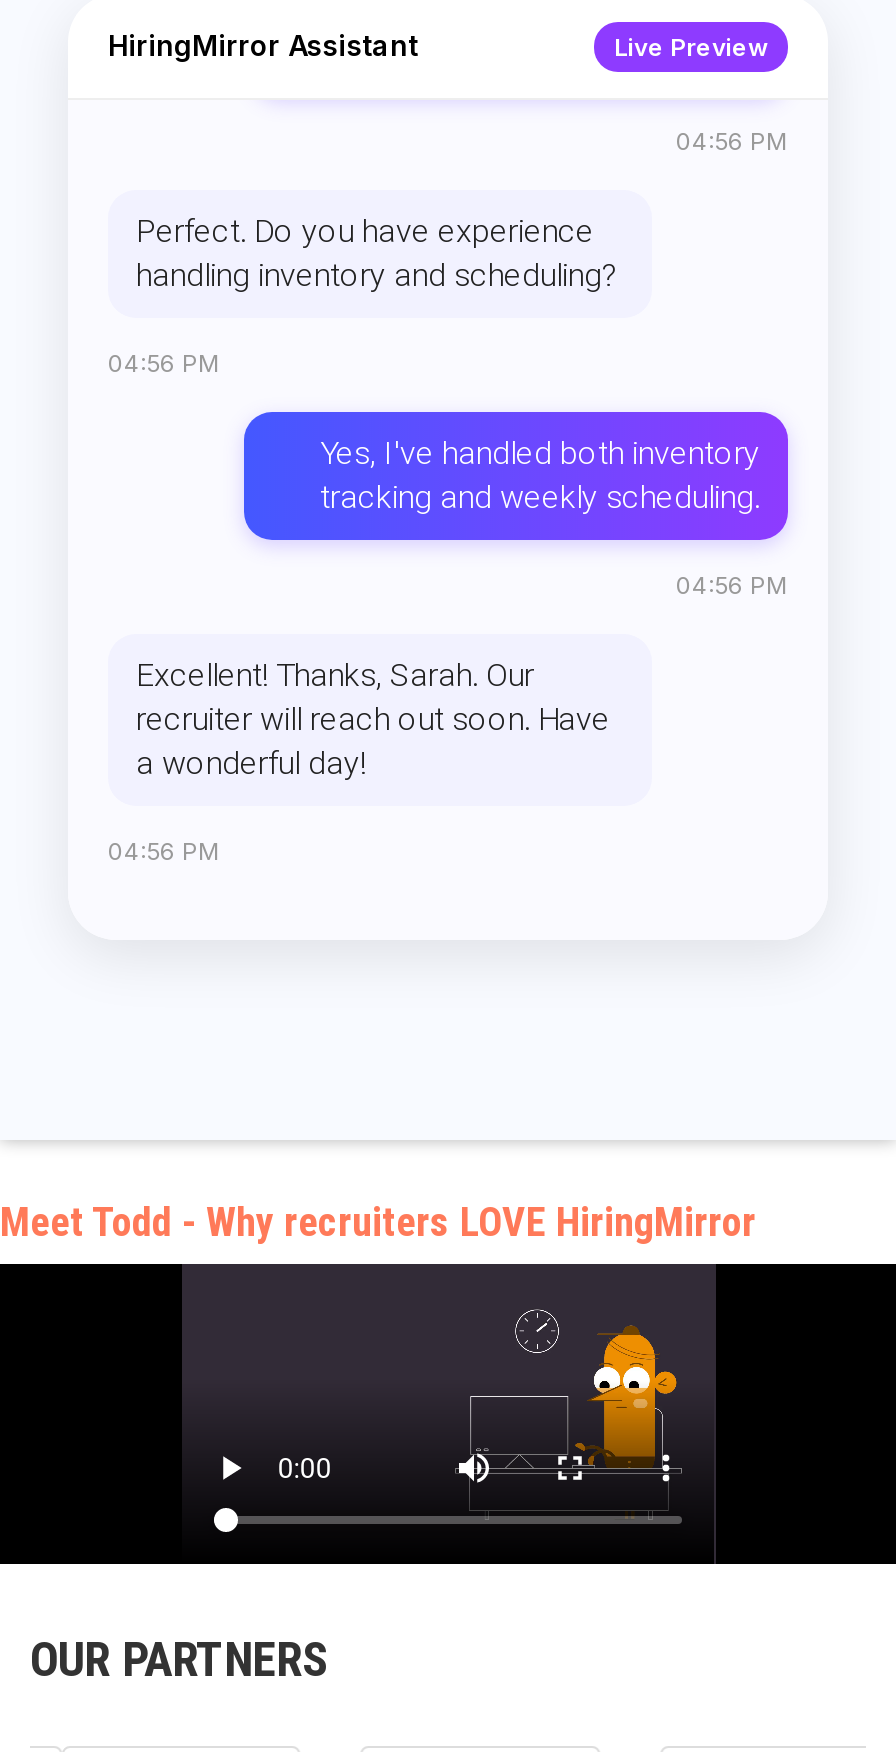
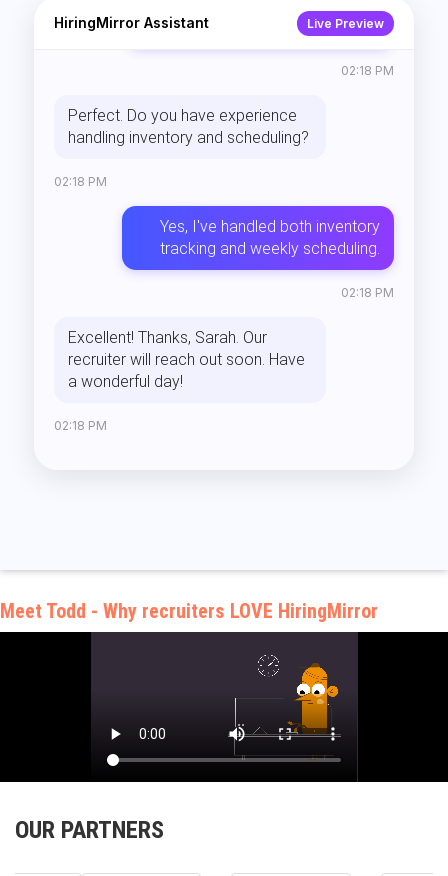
- 04:56 PM
+ 02:18 PM

- 04:56 PM
+ 02:18 PM

- 04:56 PM
+ 02:18 PM

- 04:56 PM
+ 02:18 PM
